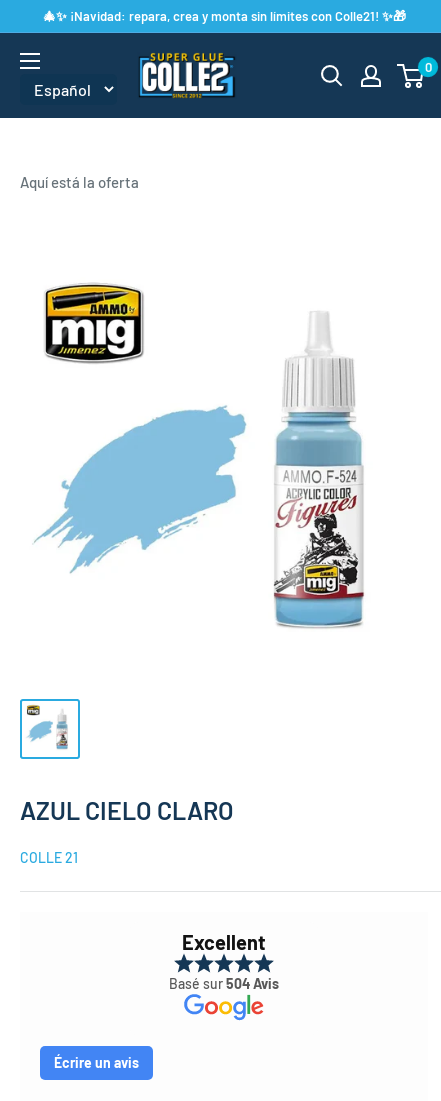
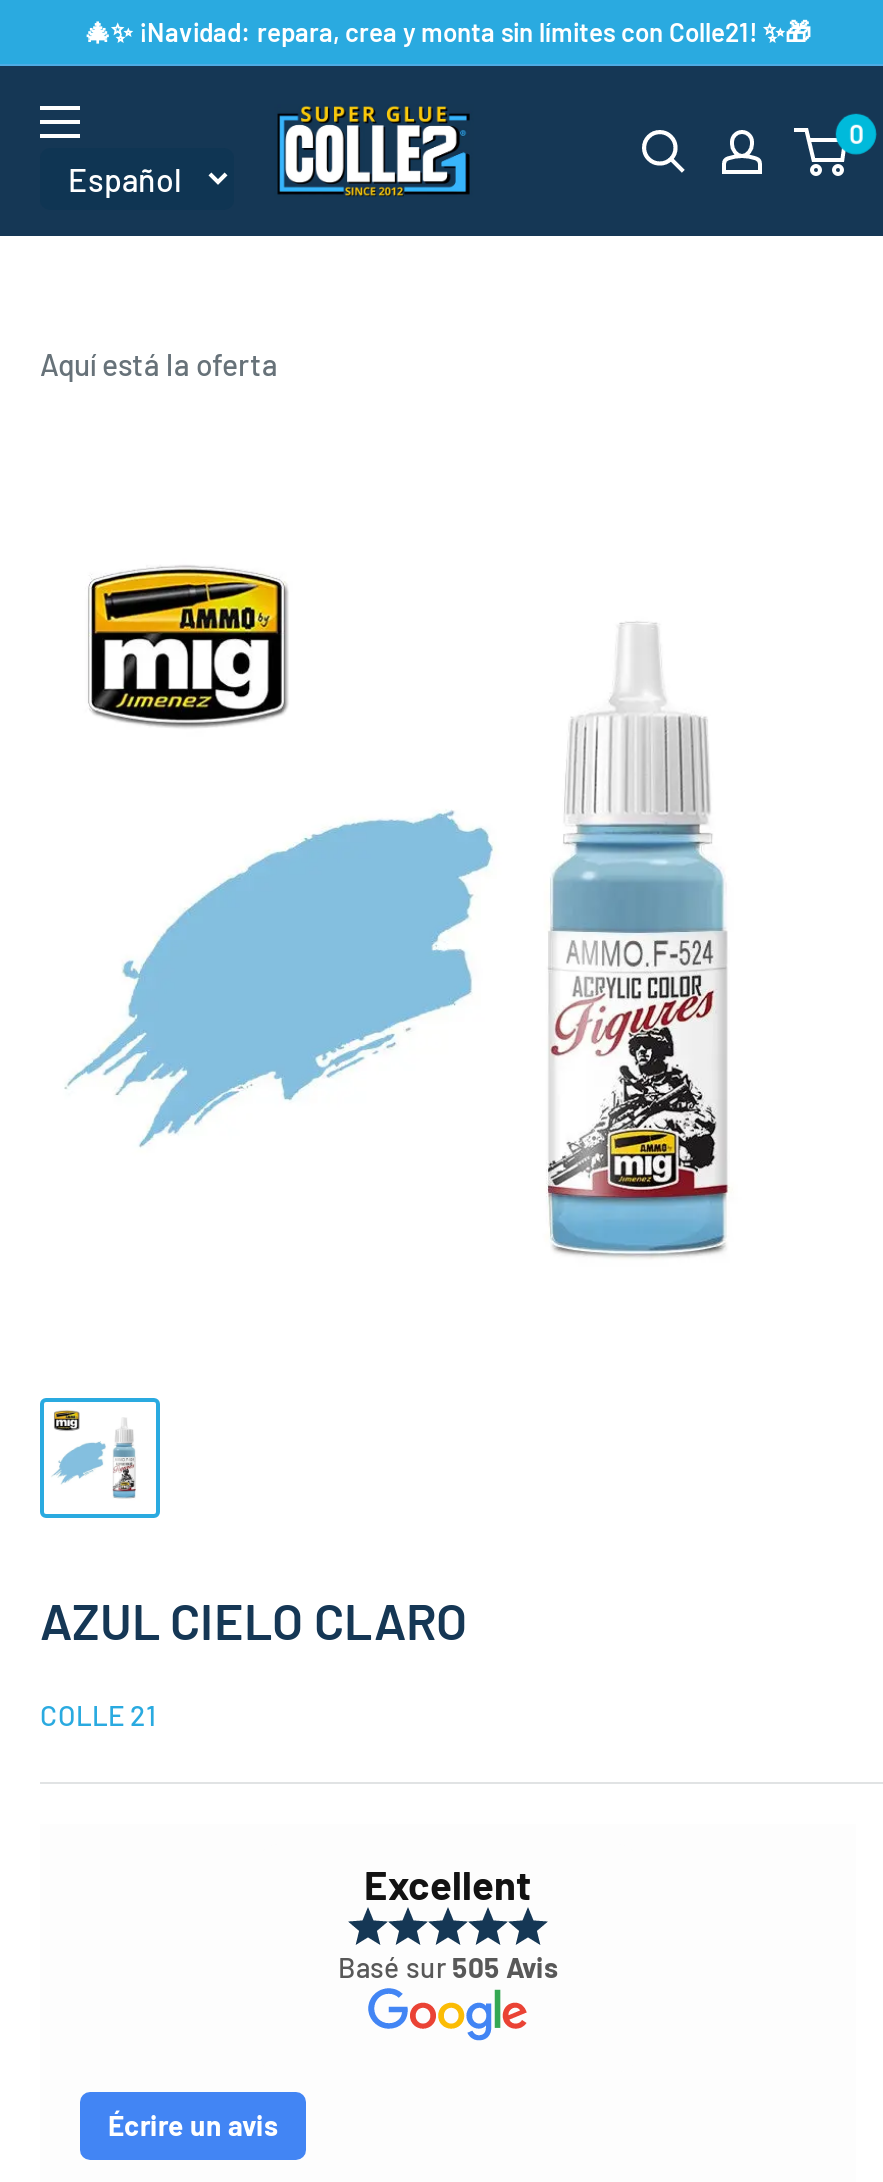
- Basé sur 504 Avis
+ Basé sur 505 Avis
